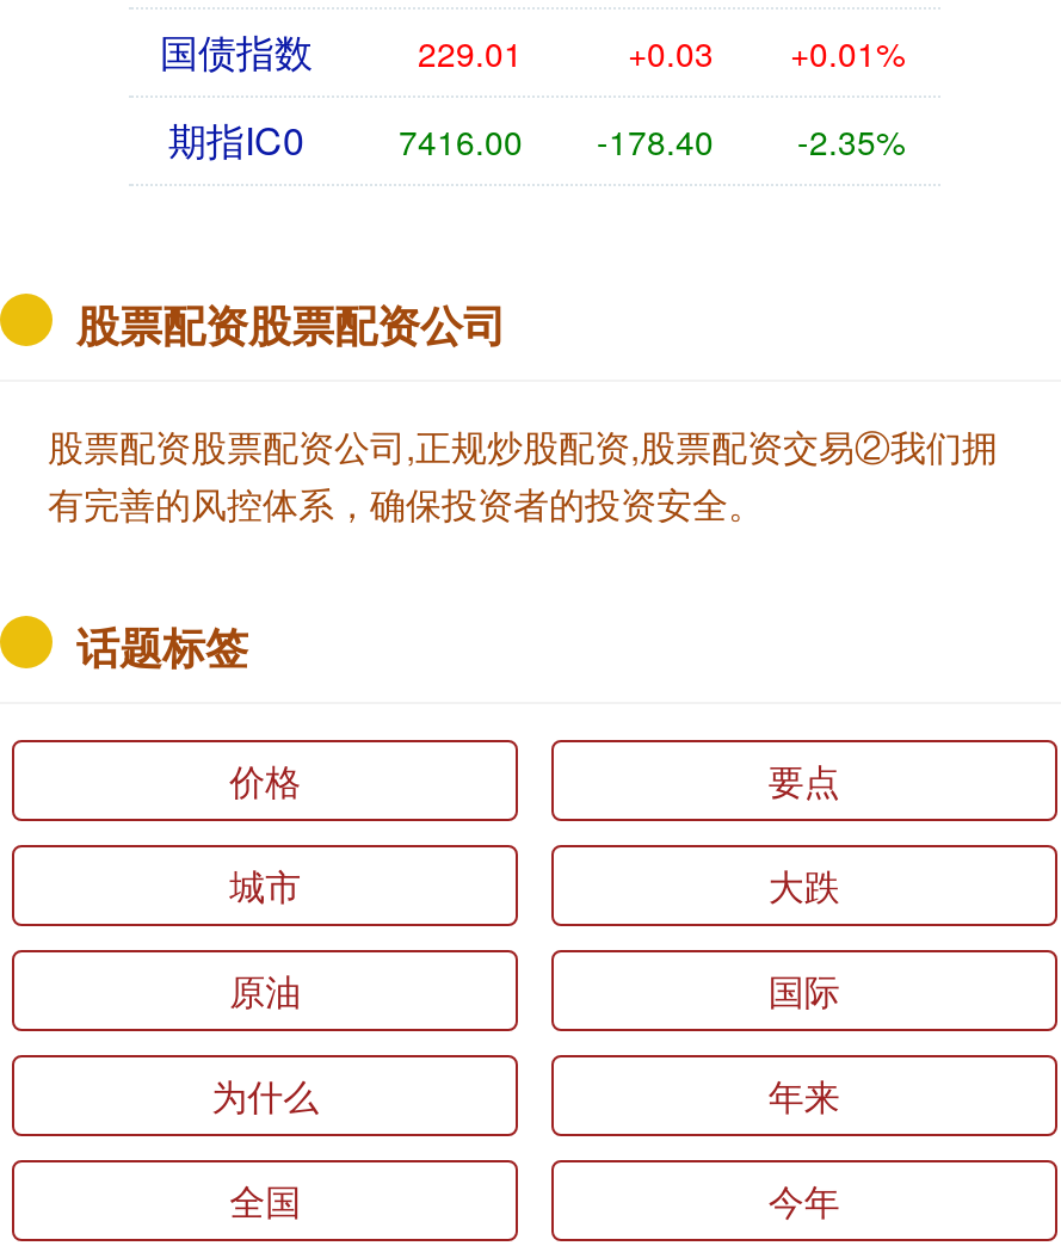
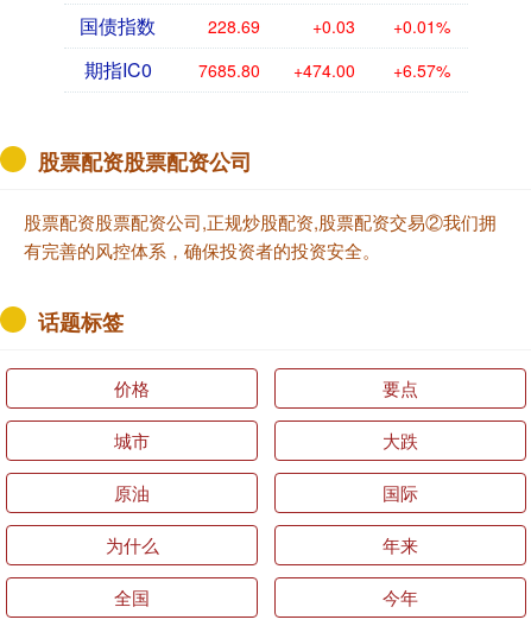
- 229.01
+ 228.69

- 7416.00
+ 7685.80

- -178.40
+ +474.00

- -2.35%
+ +6.57%
